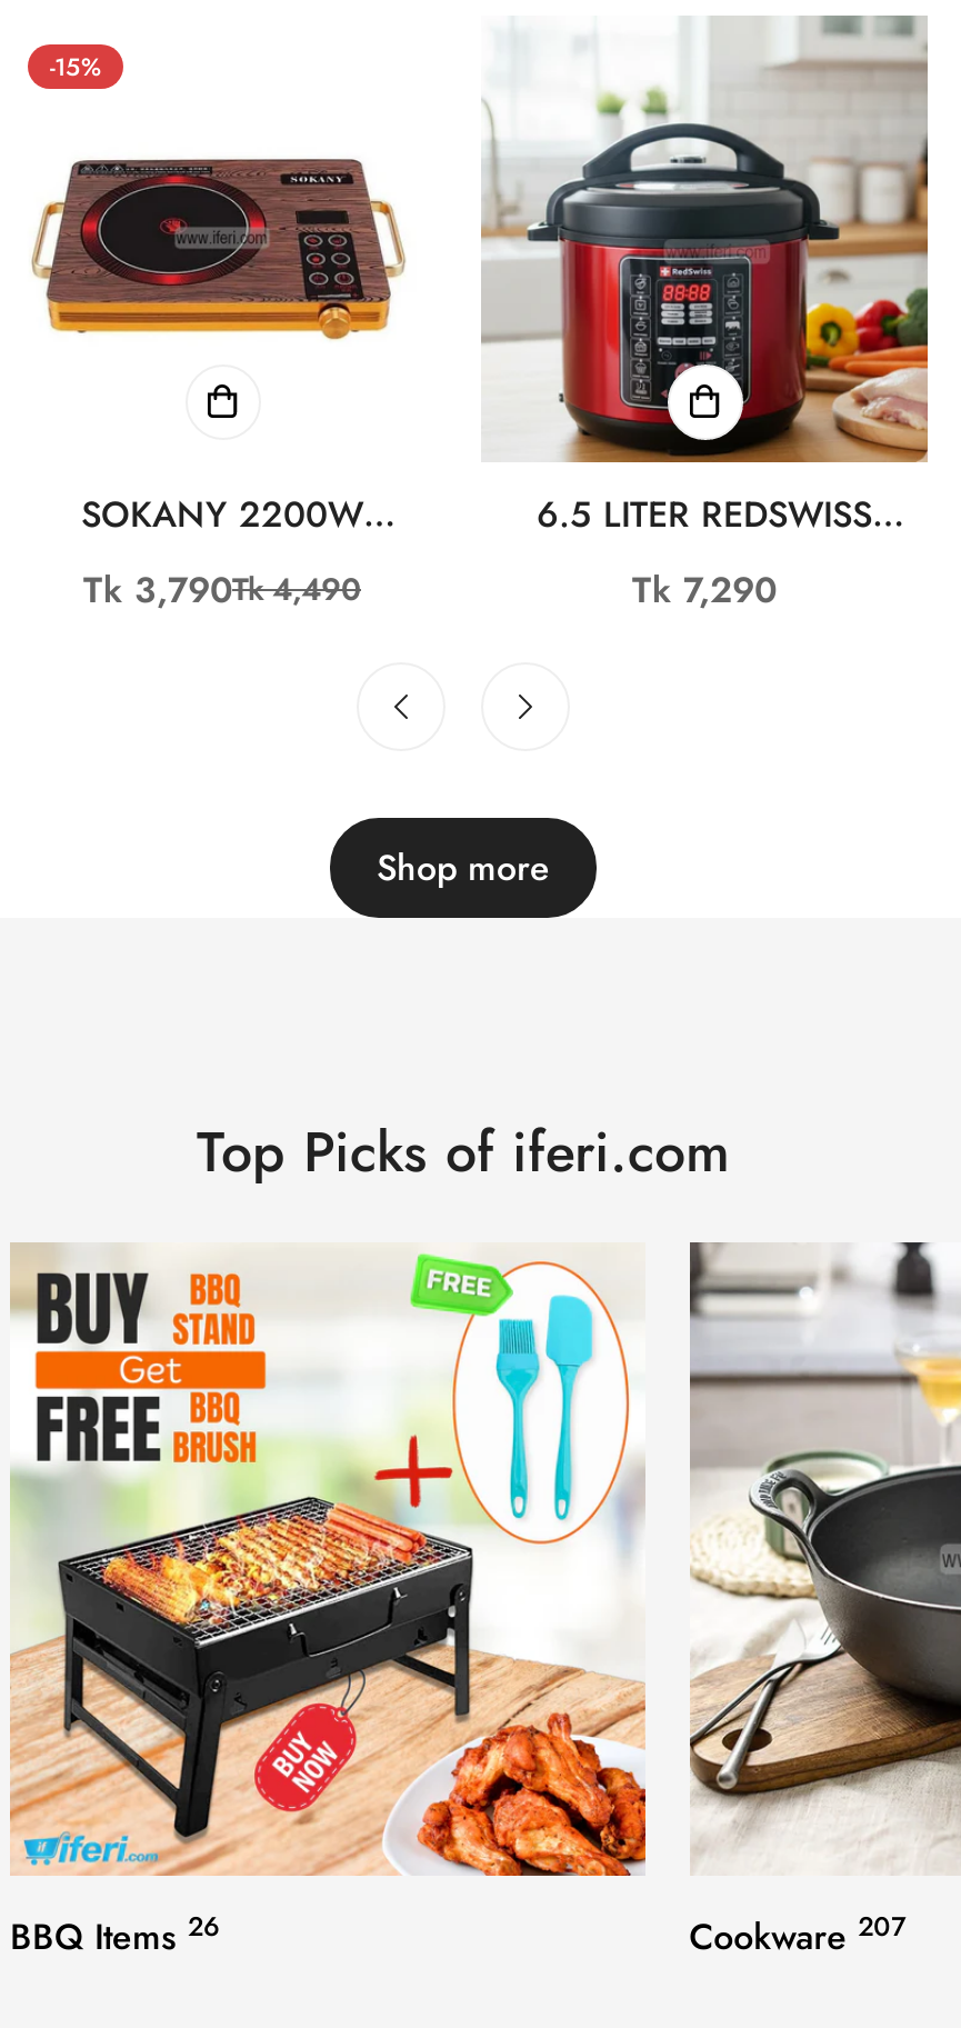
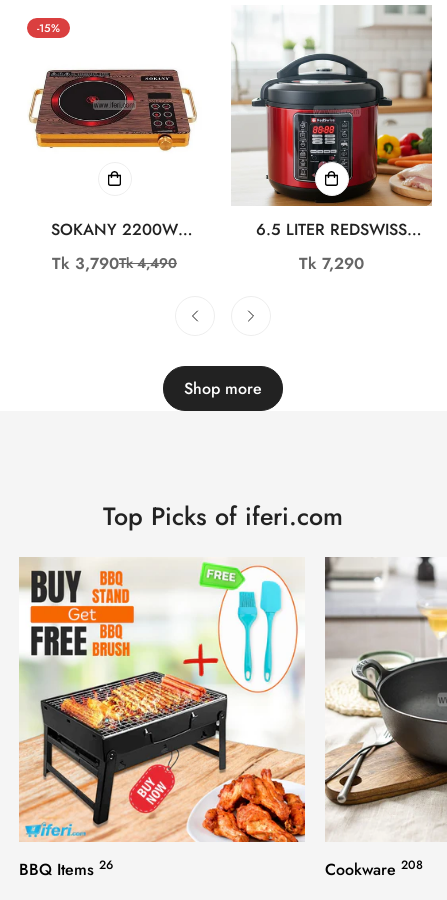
- Cookware 207
+ Cookware 208
